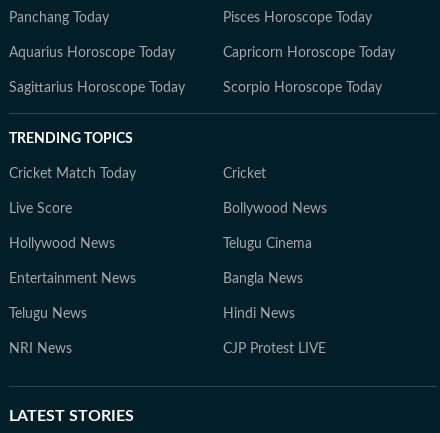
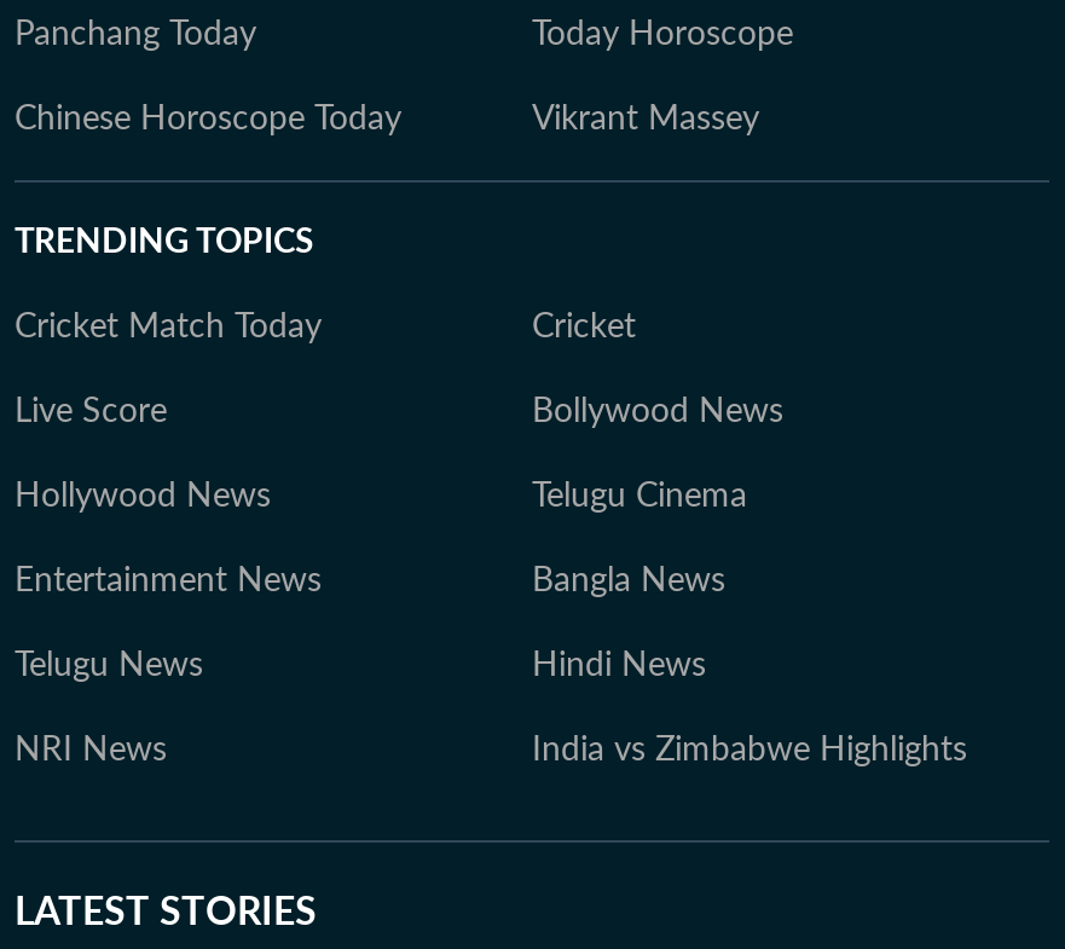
- Pisces Horoscope Today
- Aquarius Horoscope Today
- Capricorn Horoscope Today
- Sagittarius Horoscope Today
- Scorpio Horoscope Today
+ Today Horoscope
+ Chinese Horoscope Today
+ Vikrant Massey

- CJP Protest LIVE
+ India vs Zimbabwe Highlights
